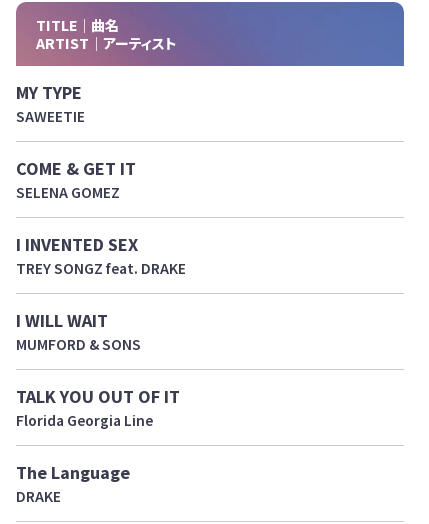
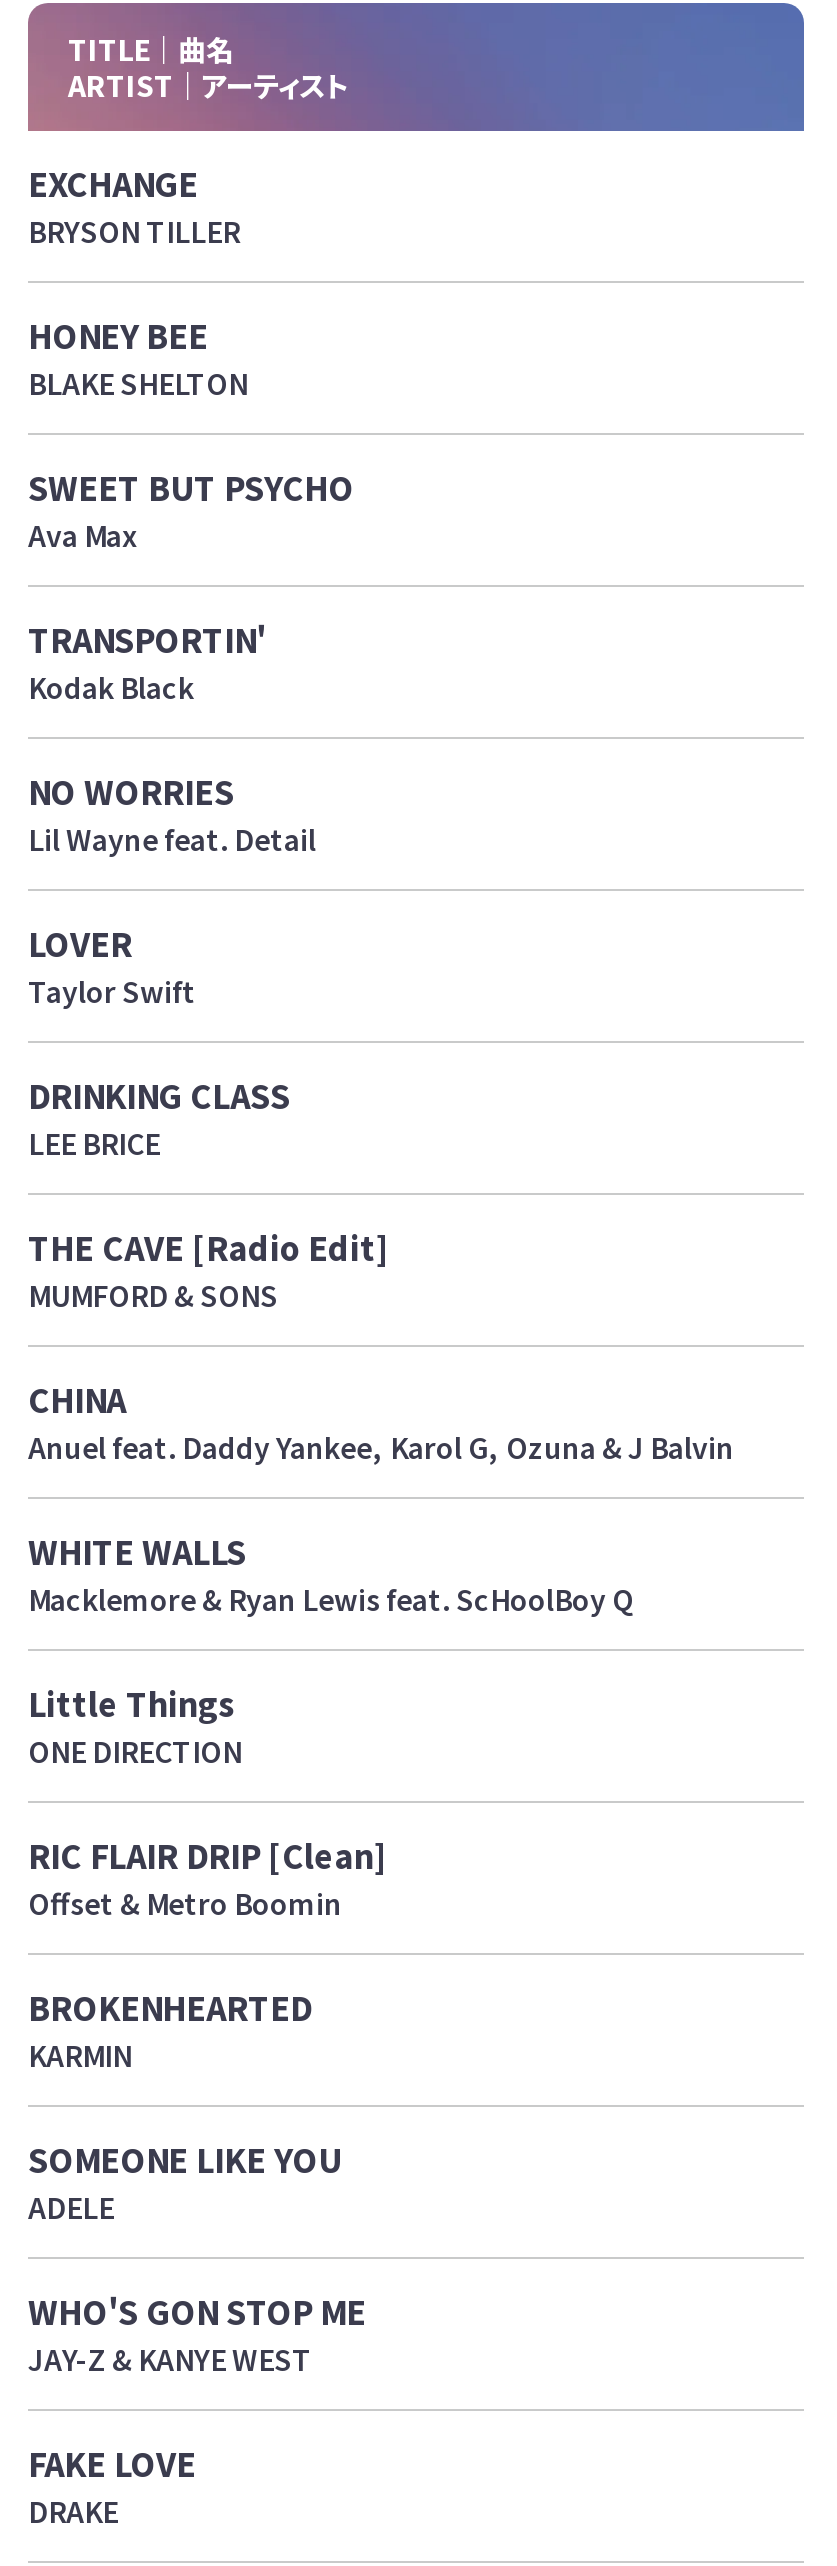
- MY TYPE
- SAWEETIE
- COME & GET IT
- SELENA GOMEZ
- I INVENTED SEX
- TREY SONGZ feat. DRAKE
- I WILL WAIT
+ EXCHANGE
+ BRYSON TILLER
+ HONEY BEE
+ BLAKE SHELTON
+ SWEET BUT PSYCHO
+ Ava Max
+ TRANSPORTIN'
+ Kodak Black
+ NO WORRIES
+ Lil Wayne feat. Detail
+ LOVER
+ Taylor Swift
+ DRINKING CLASS
+ LEE BRICE
+ THE CAVE [Radio Edit]

- TALK YOU OUT OF IT
- Florida Georgia Line
- The Language
+ CHINA
+ Anuel feat. Daddy Yankee, Karol G, Ozuna & J Balvin
+ WHITE WALLS
+ Macklemore & Ryan Lewis feat. ScHoolBoy Q
+ Little Things
+ ONE DIRECTION
+ RIC FLAIR DRIP [Clean]
+ Offset & Metro Boomin
+ BROKENHEARTED
+ KARMIN
+ SOMEONE LIKE YOU
+ ADELE
+ WHO'S GON STOP ME
+ JAY-Z & KANYE WEST
+ FAKE LOVE
